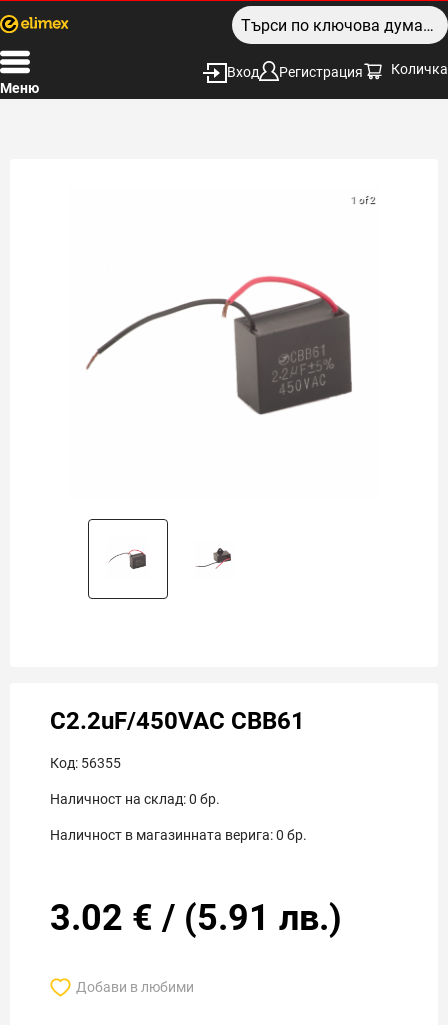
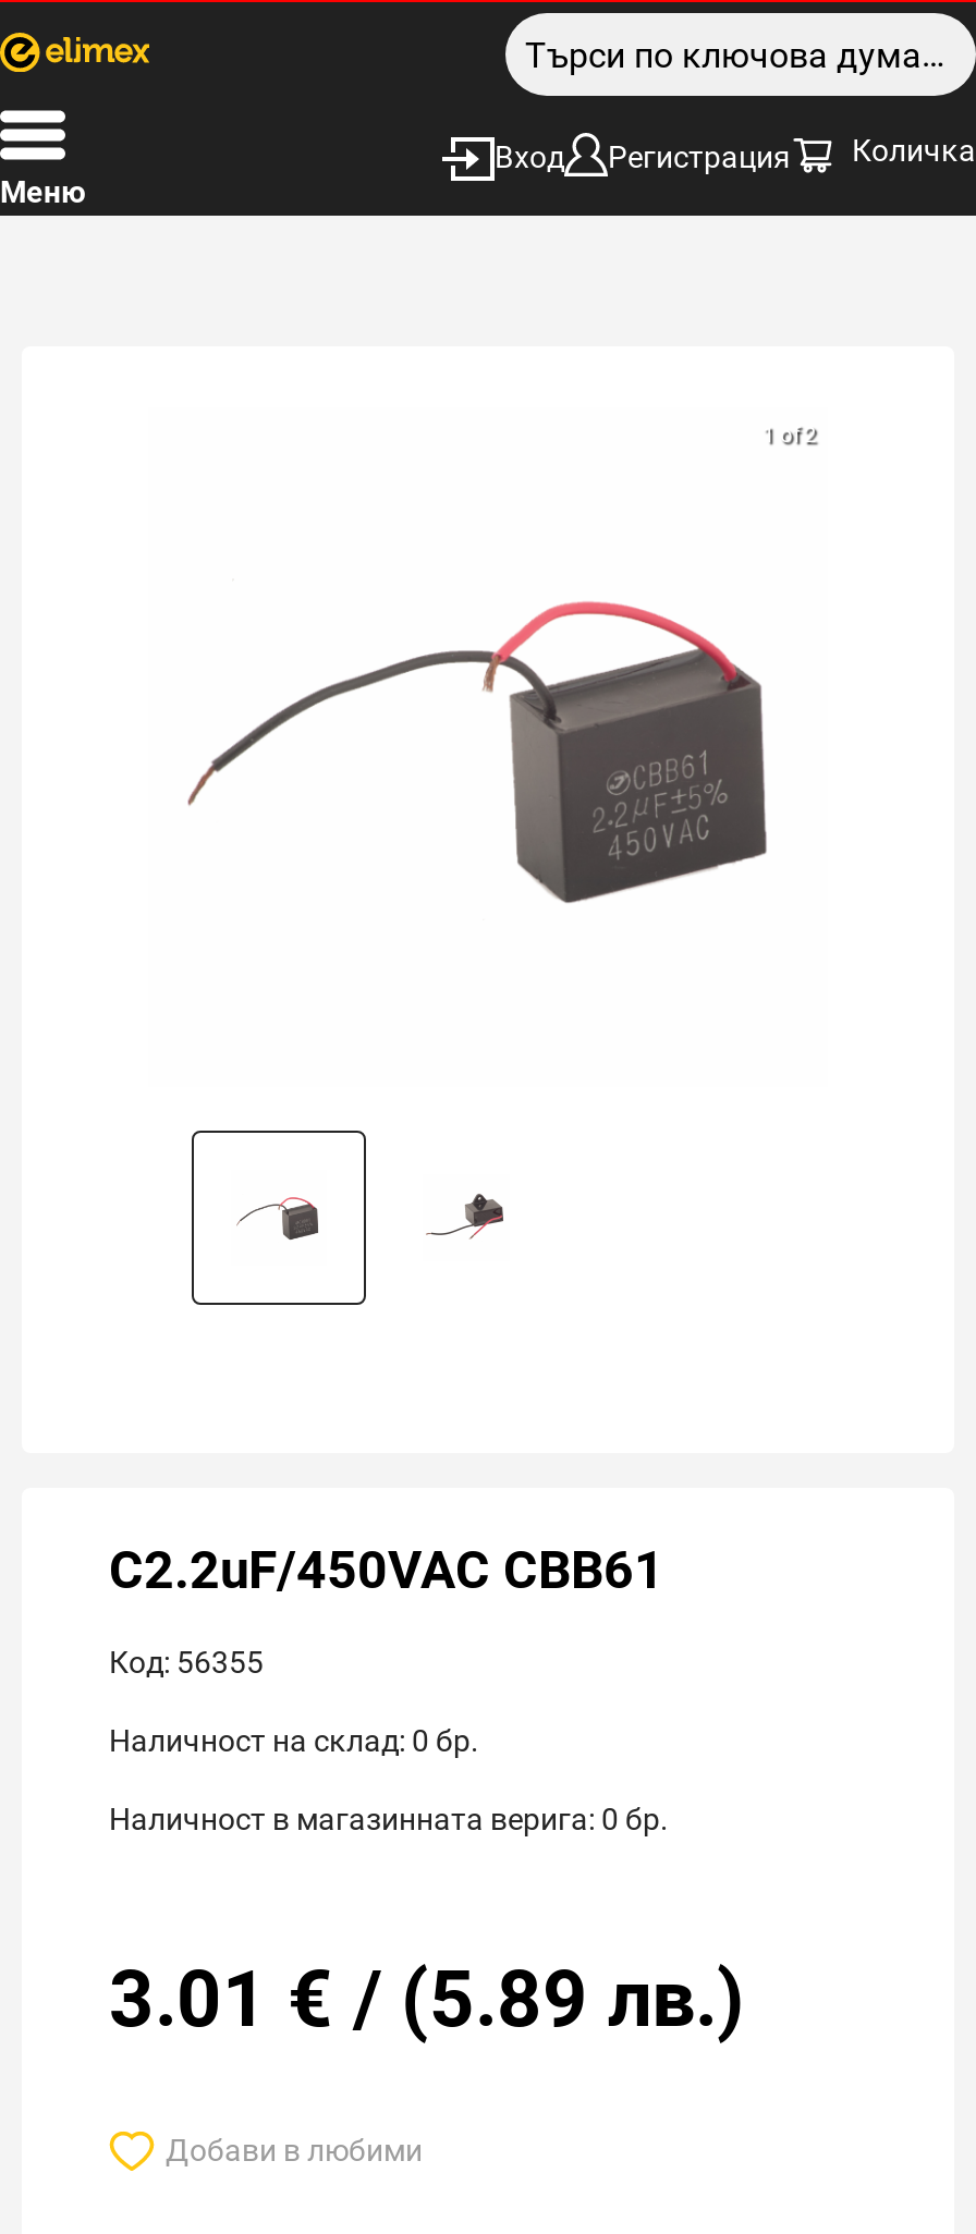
- 3.02 €/ (5.91 лв.)
+ 3.01 €/ (5.89 лв.)
